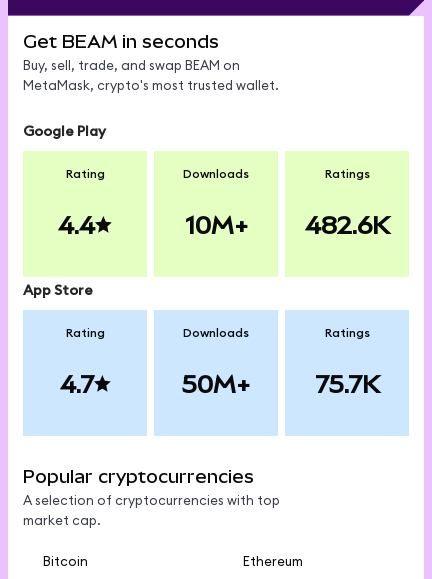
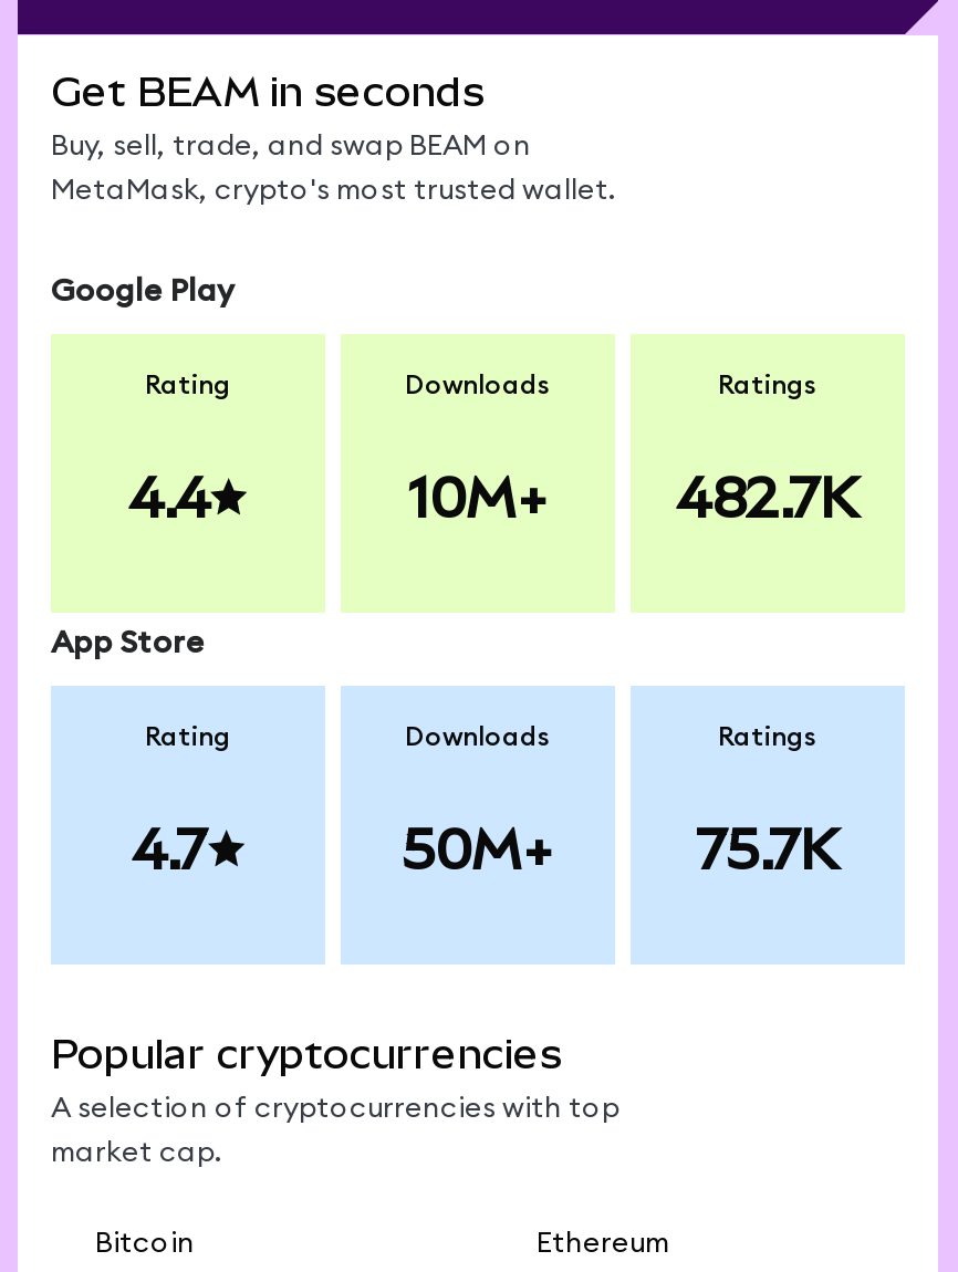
- 482.6K
+ 482.7K
